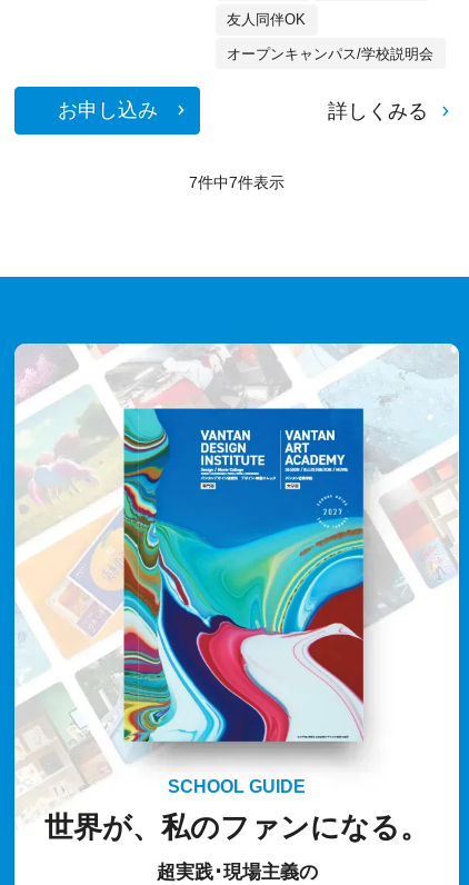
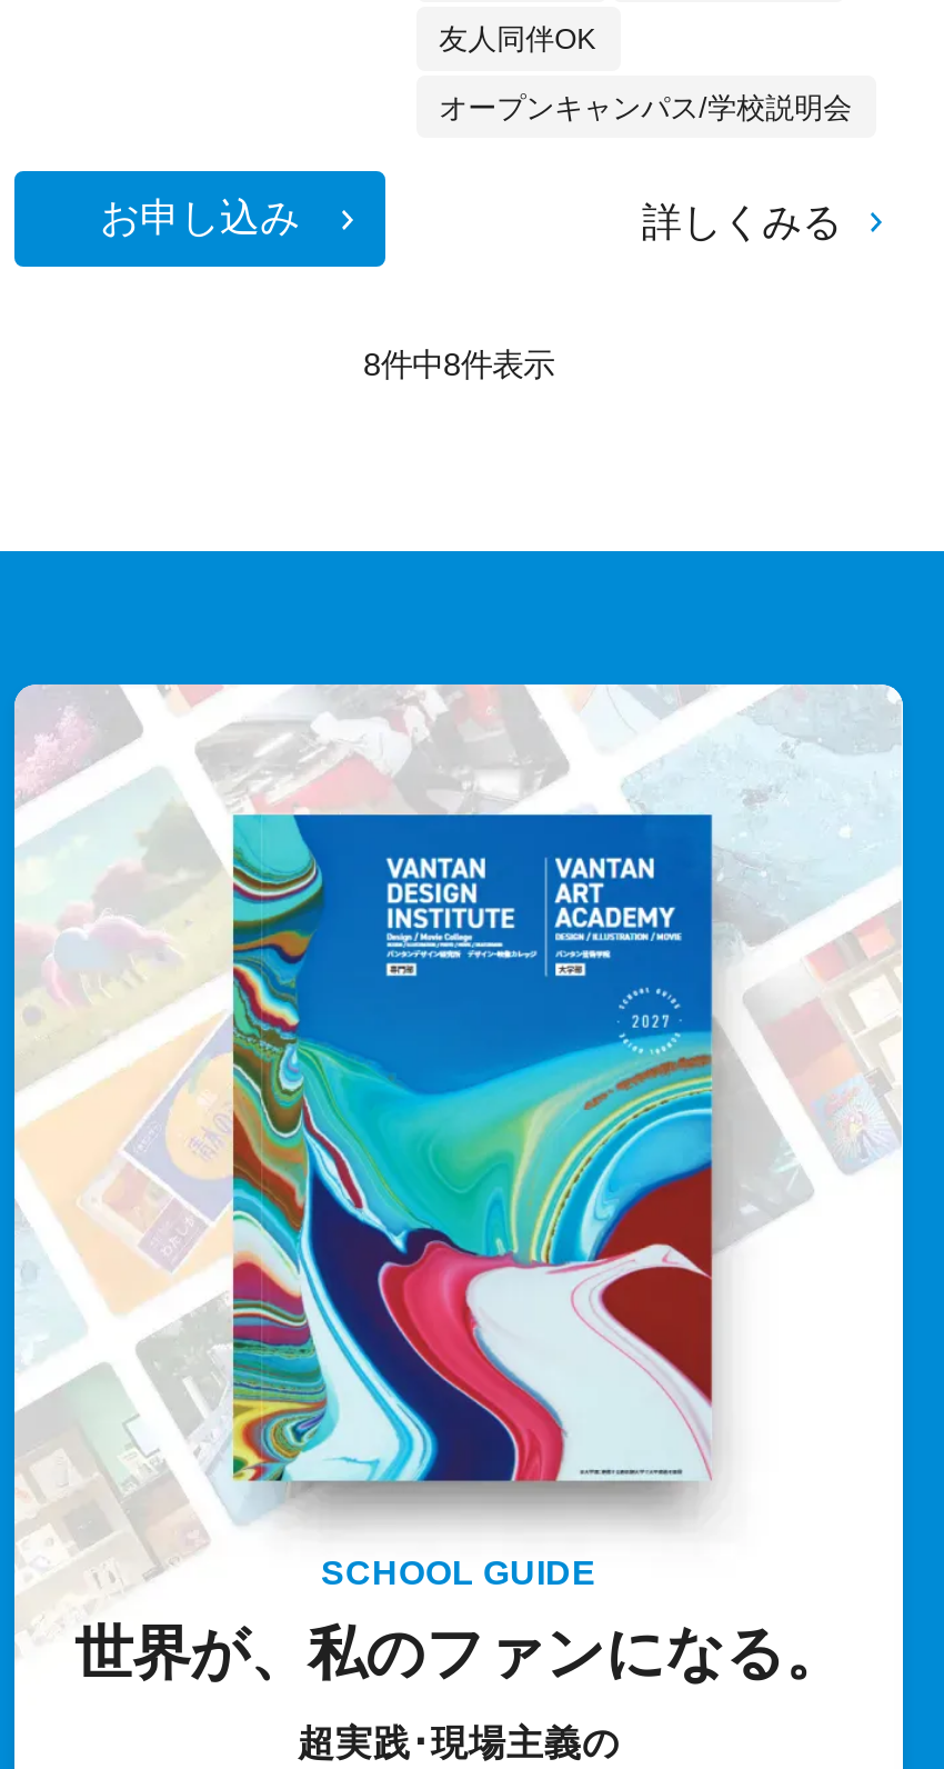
- 7件中7件表示
+ 8件中8件表示
